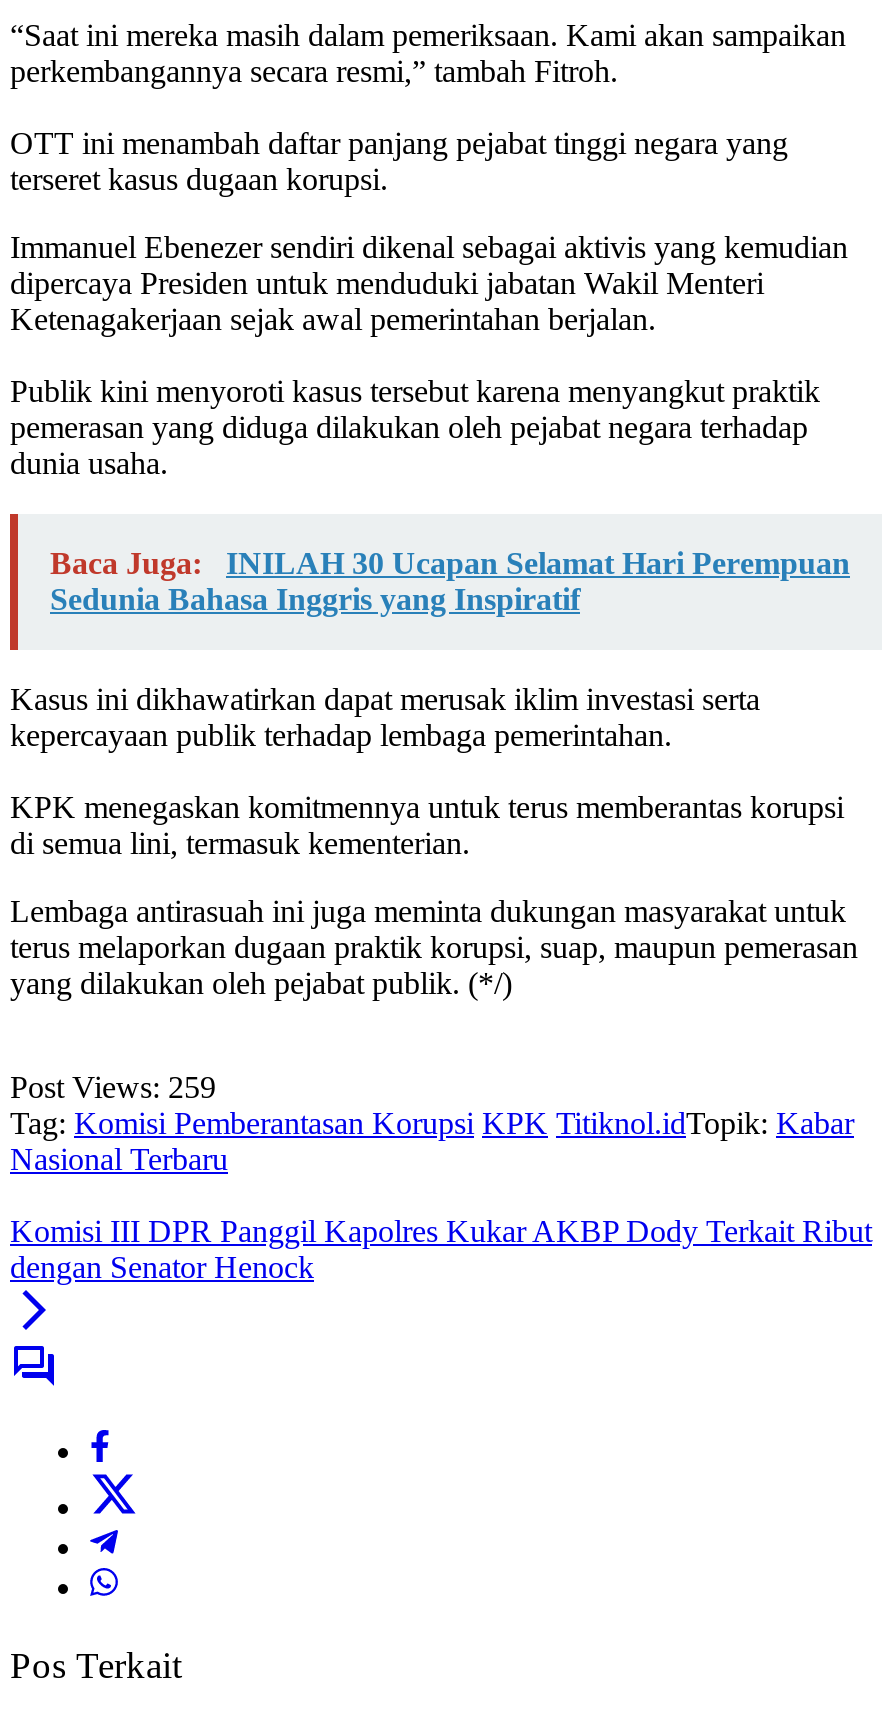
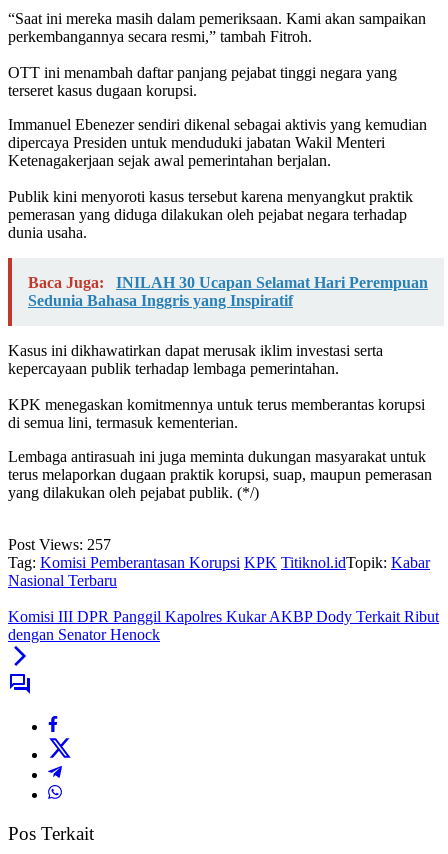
- Post Views: 259
+ Post Views: 257
